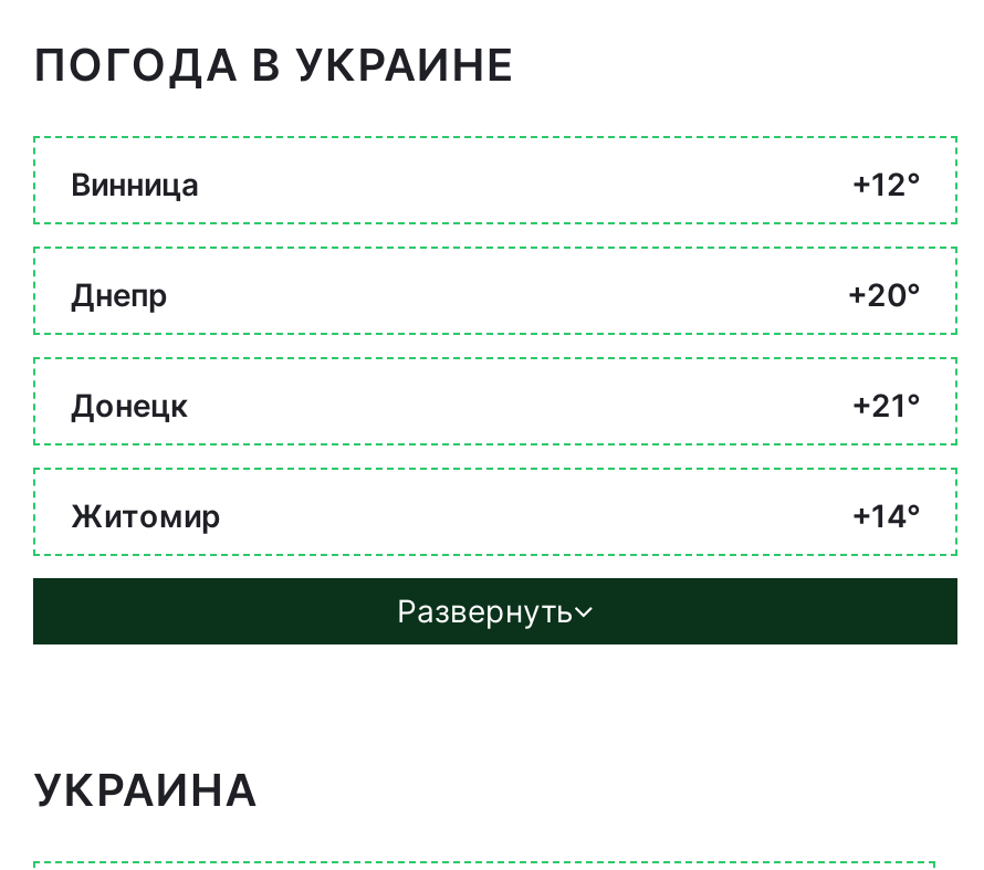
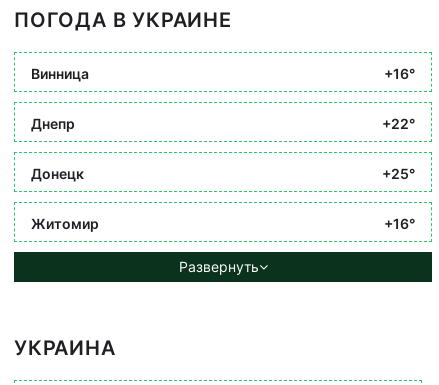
- +12°
+ +16°

- +20°
+ +22°

- +21°
+ +25°

- +14°
+ +16°
